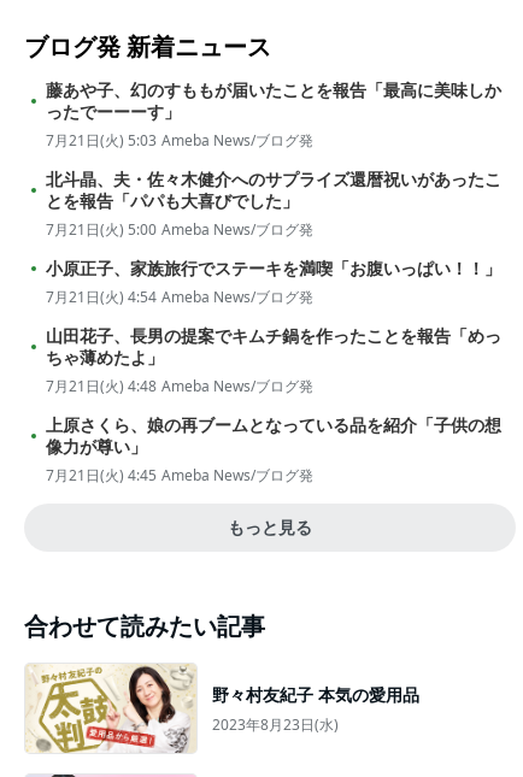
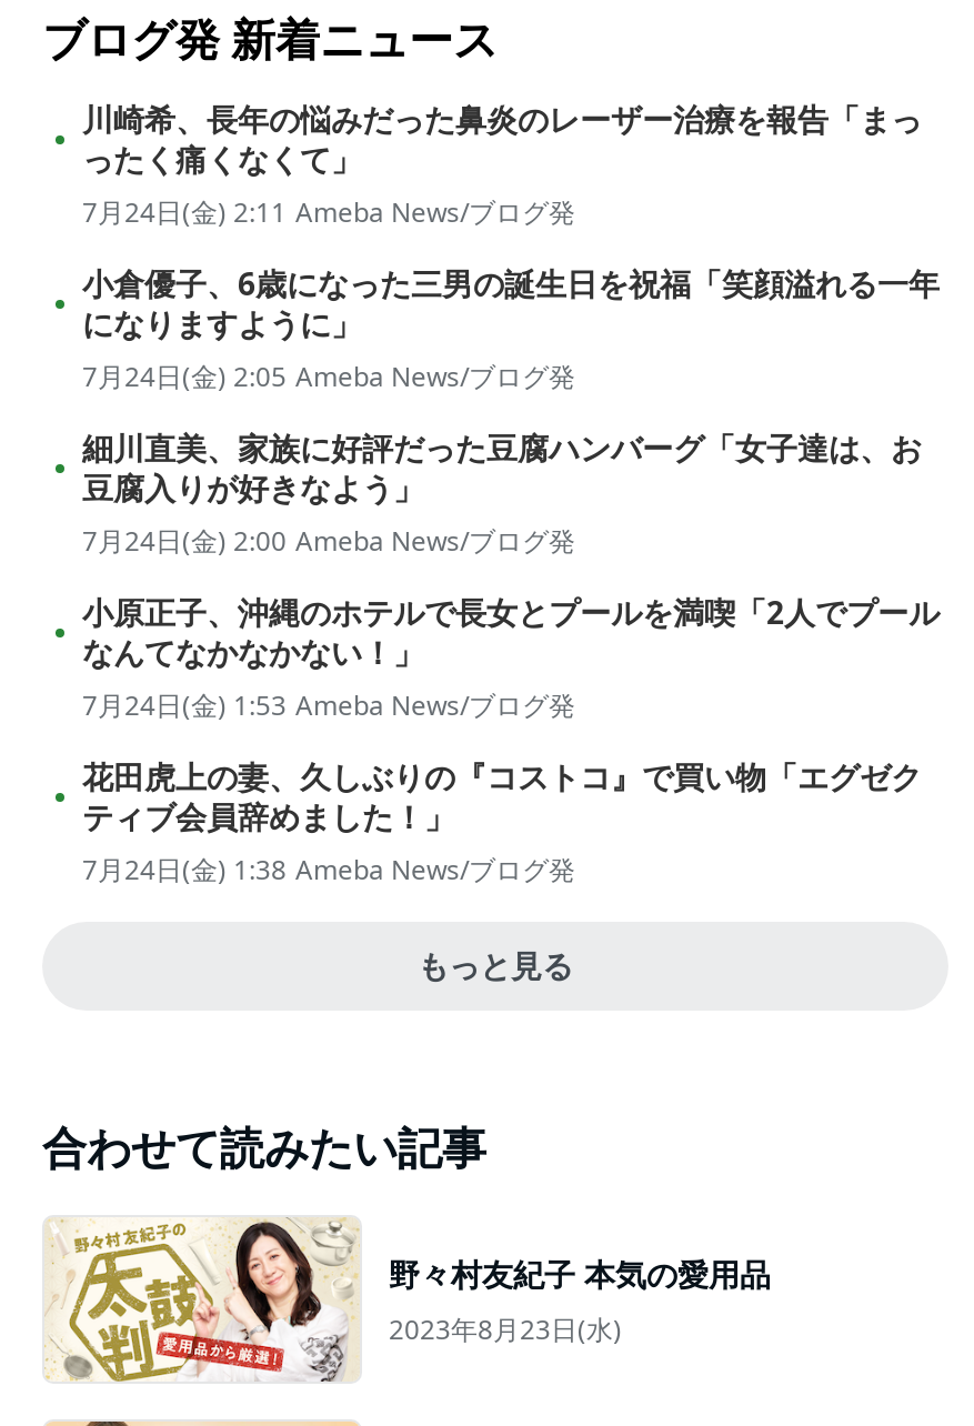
- 藤あや子、幻のすももが届いたことを報告「最高に美味しか
- ったでーーーす」
- 7月21日(火) 5:03 Ameba News/ブログ発
+ 川崎希、長年の悩みだった鼻炎のレーザー治療を報告「まっ
+ ったく痛くなくて」
+ 7月24日(金) 2:11 Ameba News/ブログ発

- 北斗晶、夫・佐々木健介へのサプライズ還暦祝いがあったこ
- とを報告「パパも大喜びでした」
- 7月21日(火) 5:00 Ameba News/ブログ発
+ 小倉優子、6歳になった三男の誕生日を祝福「笑顔溢れる一年
+ になりますように」
+ 7月24日(金) 2:05 Ameba News/ブログ発

- 小原正子、家族旅行でステーキを満喫「お腹いっぱい！！」
- 7月21日(火) 4:54 Ameba News/ブログ発
+ 細川直美、家族に好評だった豆腐ハンバーグ「女子達は、お
+ 豆腐入りが好きなよう」
+ 7月24日(金) 2:00 Ameba News/ブログ発

- 山田花子、長男の提案でキムチ鍋を作ったことを報告「めっ
- ちゃ薄めたよ」
- 7月21日(火) 4:48 Ameba News/ブログ発
+ 小原正子、沖縄のホテルで長女とプールを満喫「2人でプール
+ なんてなかなかない！」
+ 7月24日(金) 1:53 Ameba News/ブログ発

- 上原さくら、娘の再ブームとなっている品を紹介「子供の想
- 像力が尊い」
- 7月21日(火) 4:45 Ameba News/ブログ発
+ 花田虎上の妻、久しぶりの『コストコ』で買い物「エグゼク
+ ティブ会員辞めました！」
+ 7月24日(金) 1:38 Ameba News/ブログ発
